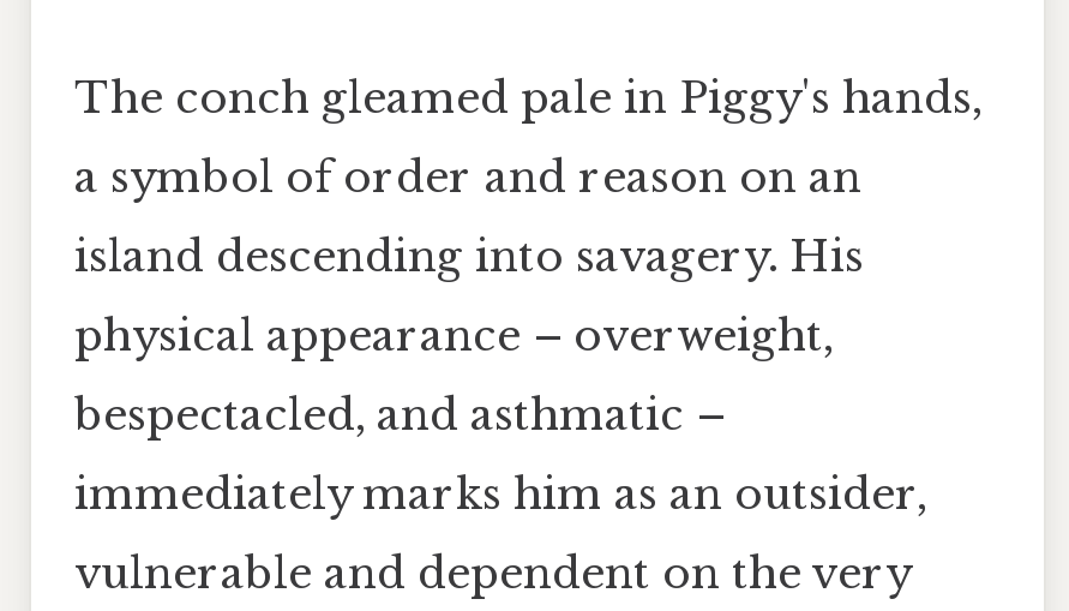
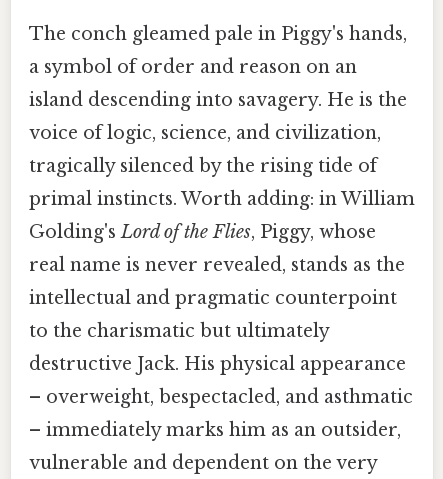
- island descending into savagery. His
- physical appearance – overweight,
- bespectacled, and asthmatic –
- immediately marks him as an outsider,
+ island descending into savagery. He is the
+ voice of logic, science, and civilization,
+ tragically silenced by the rising tide of
+ primal instincts. Worth adding: in William
+ Golding's Lord of the Flies, Piggy, whose
+ real name is never revealed, stands as the
+ intellectual and pragmatic counterpoint
+ to the charismatic but ultimately
+ destructive Jack. His physical appearance
+ – overweight, bespectacled, and asthmatic
+ – immediately marks him as an outsider,
